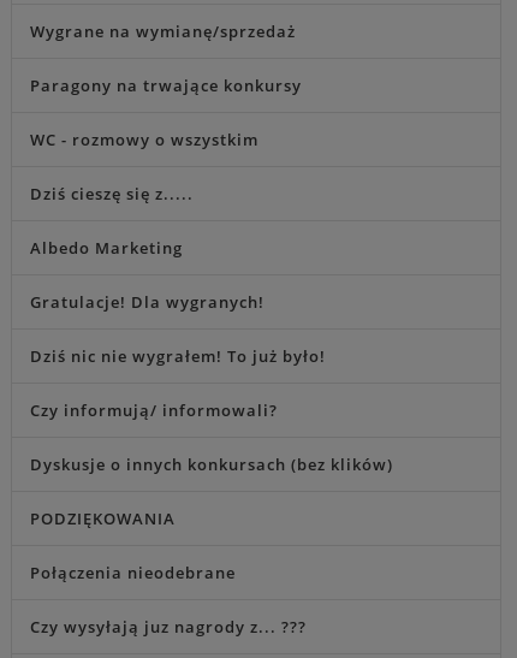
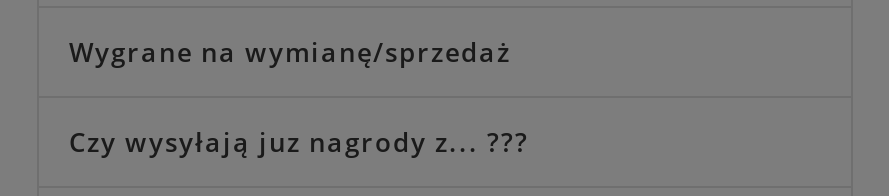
- Paragony na trwające konkursy
- WC - rozmowy o wszystkim
- Dziś cieszę się z.....
- Albedo Marketing
- Gratulacje! Dla wygranych!
- Dziś nic nie wygrałem! To już było!
- Czy informują/ informowali?
- Dyskusje o innych konkursach (bez klików)
- PODZIĘKOWANIA
- Połączenia nieodebrane
